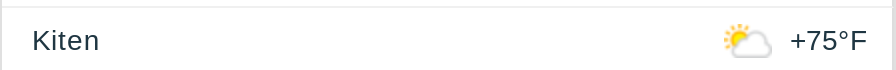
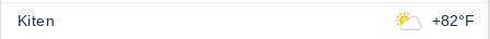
- +75°F
+ +82°F
